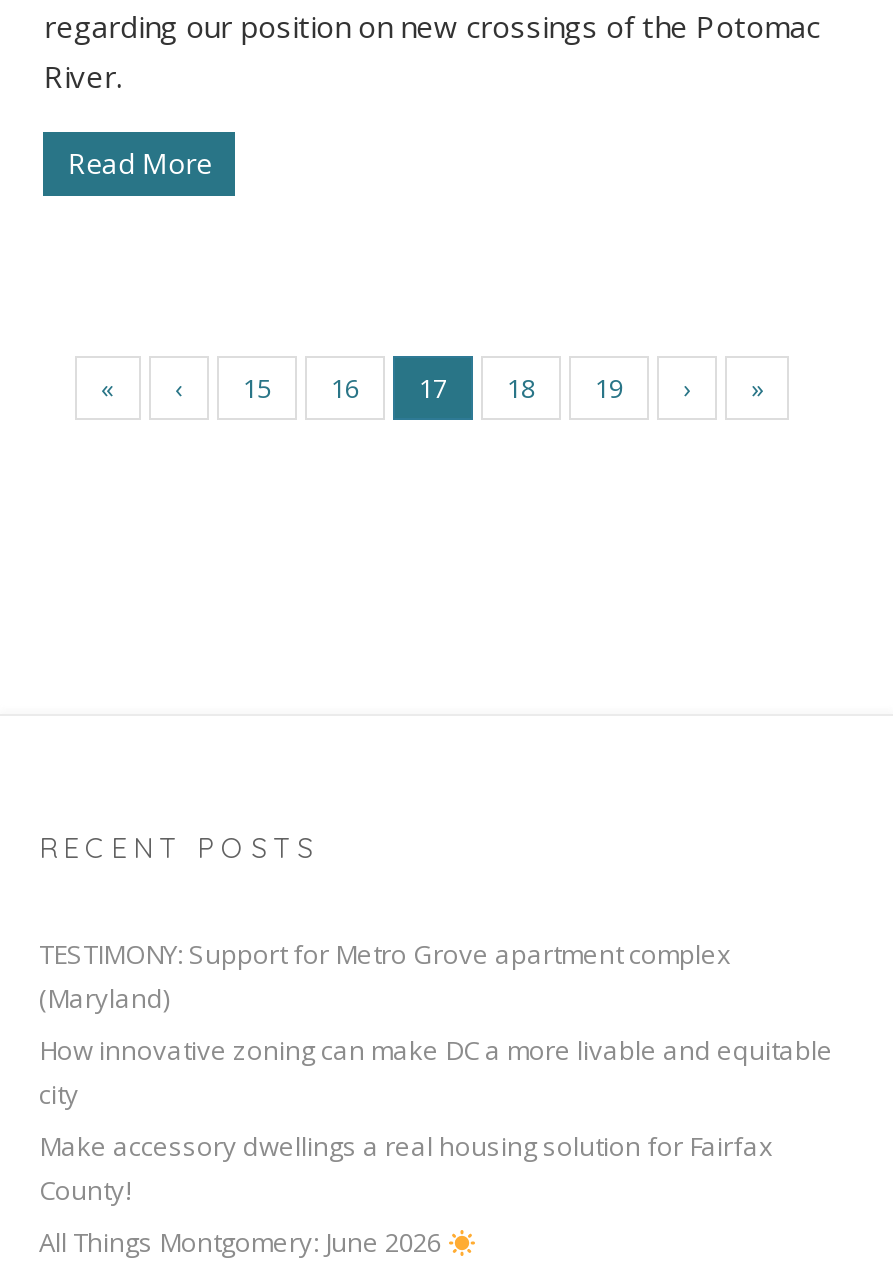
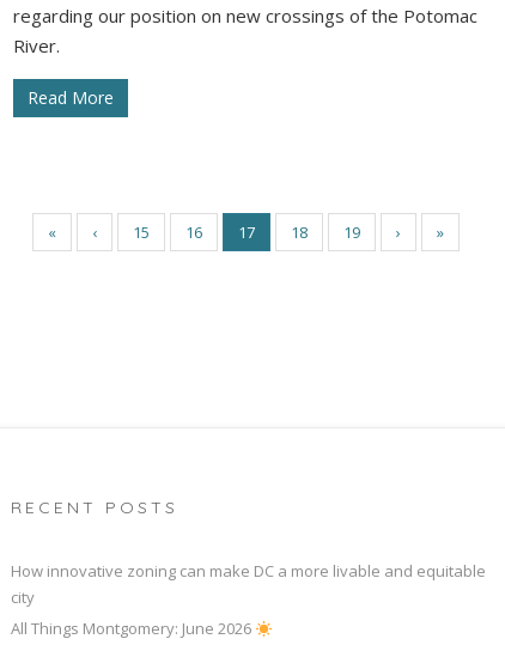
- TESTIMONY: Support for Metro Grove apartment complex
- (Maryland)

- Make accessory dwellings a real housing solution for Fairfax
- County!
